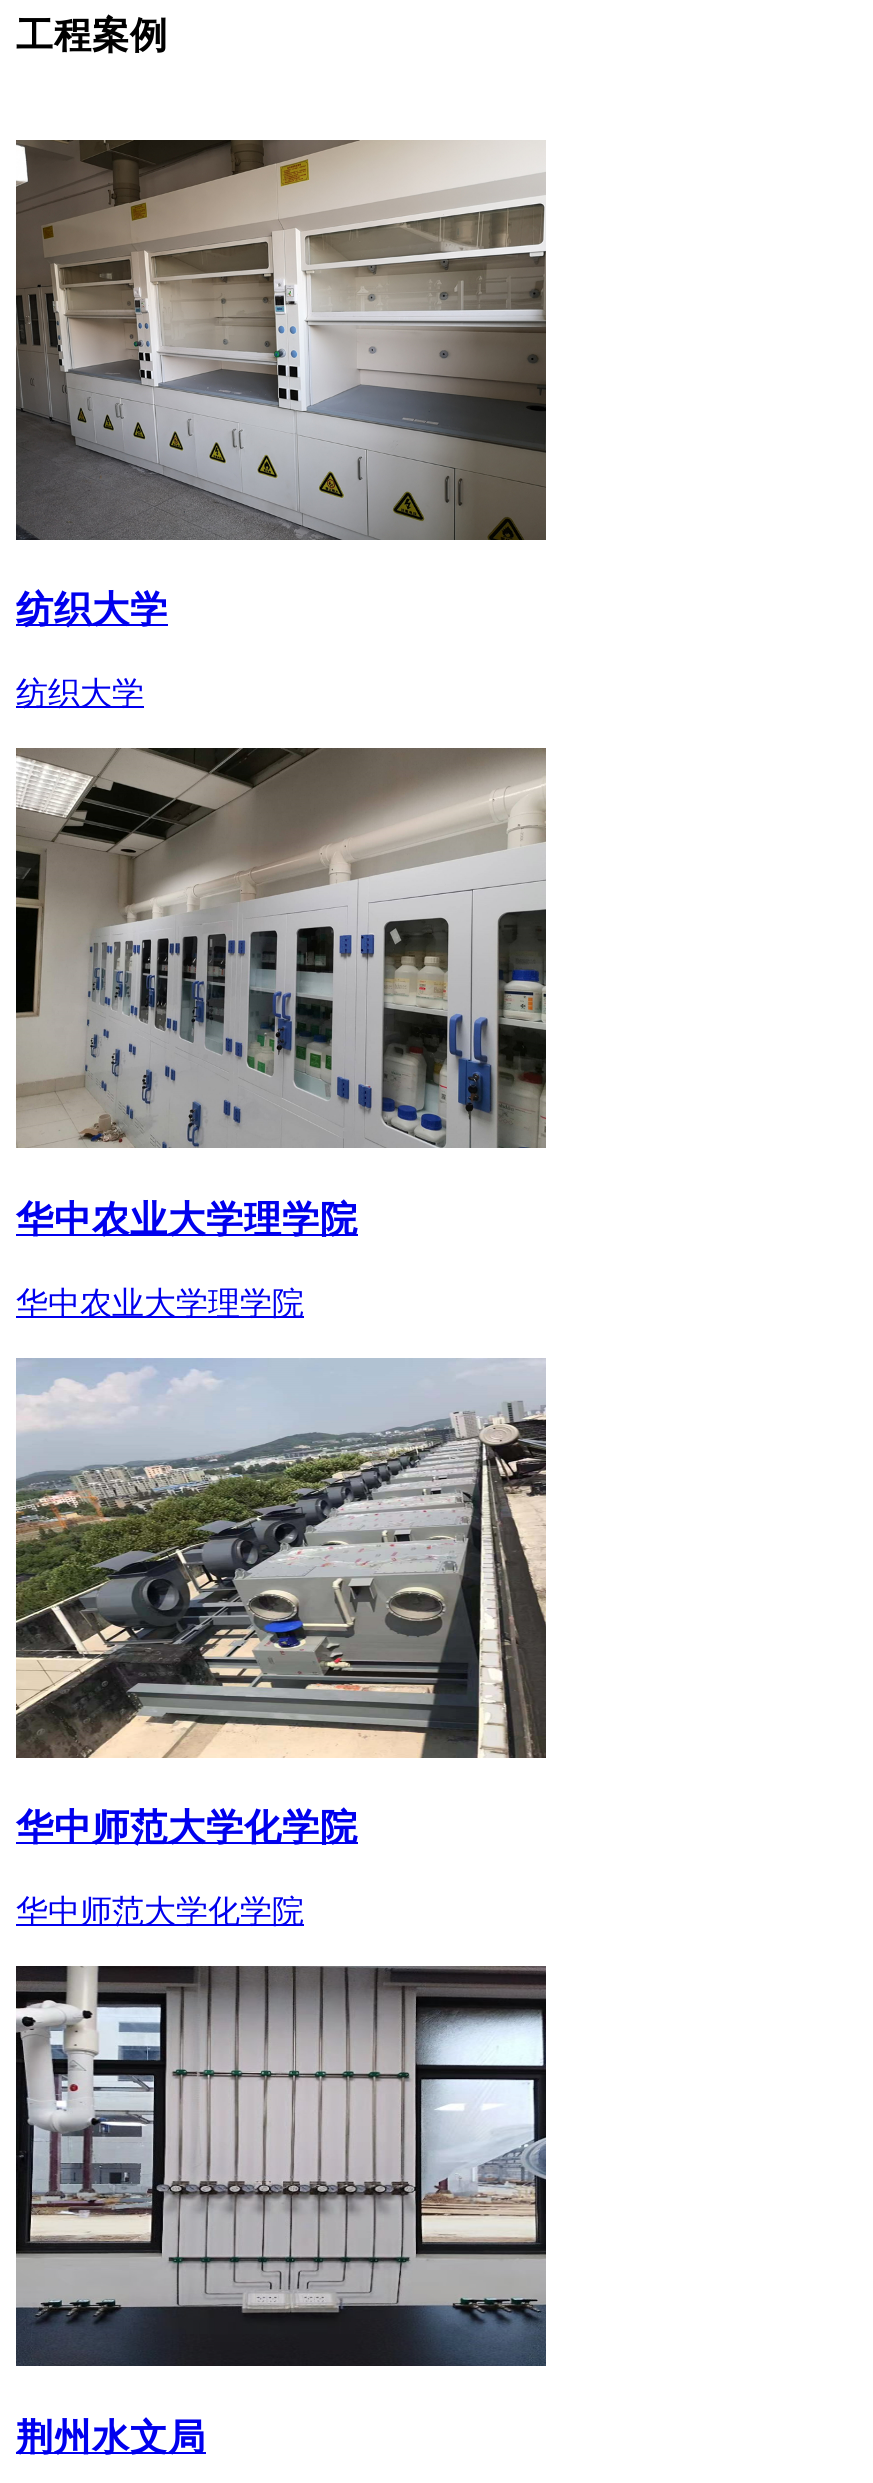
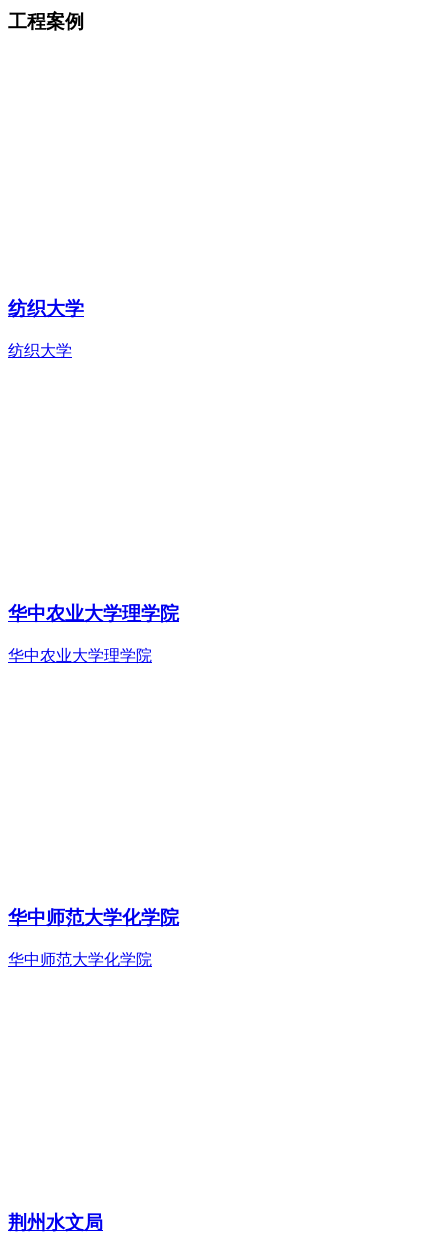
- [image]

- [image]

- [image]

- [image]
